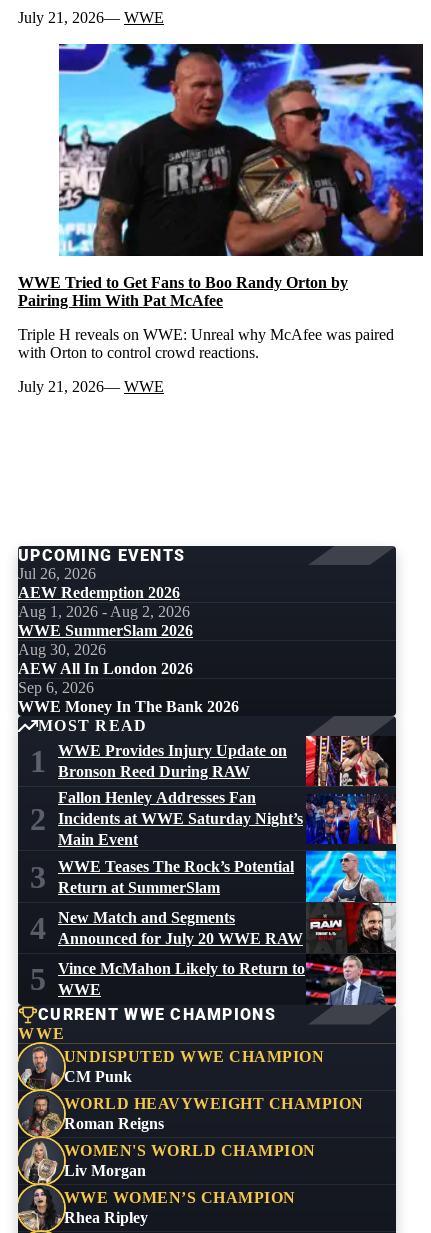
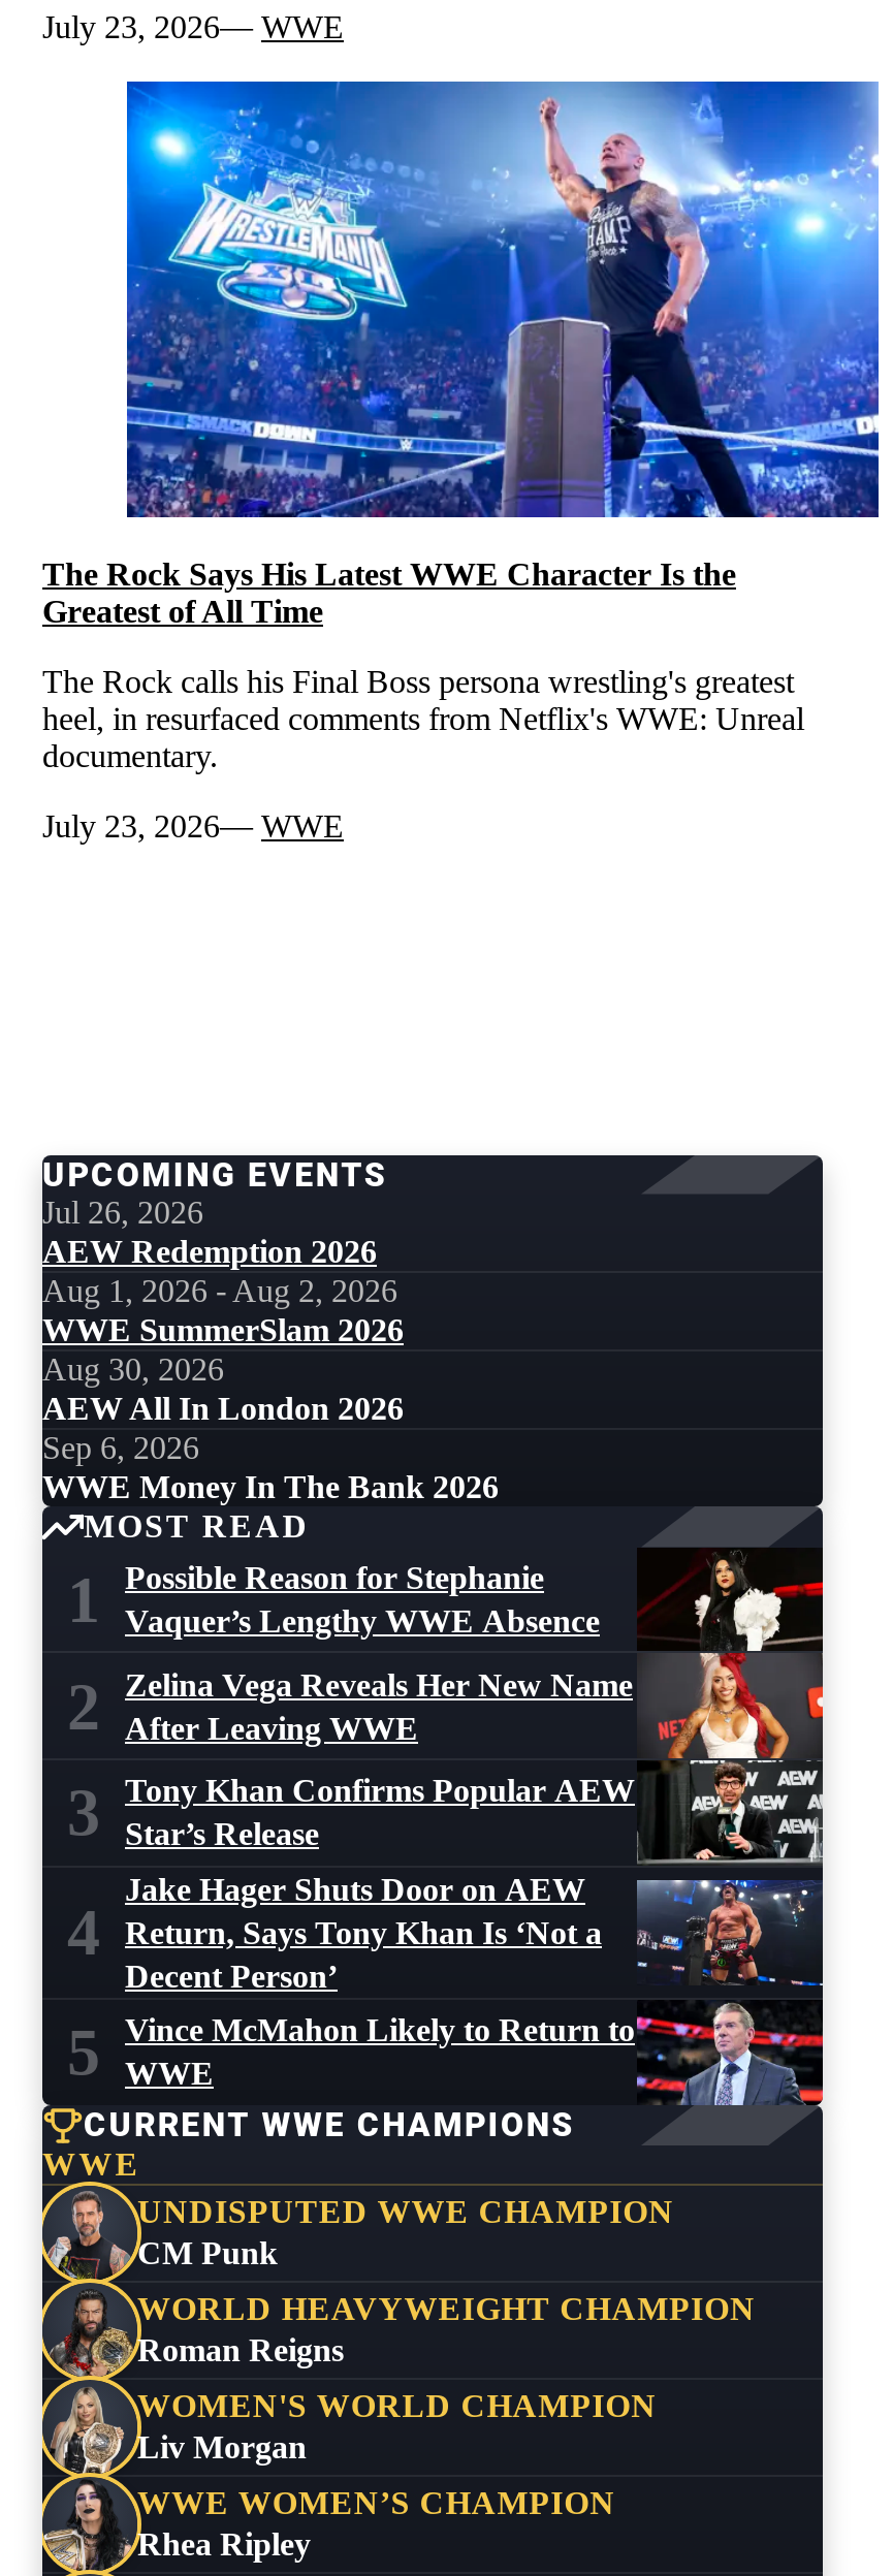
- July 21, 2026 WWE
+ July 23, 2026 WWE

- [image]
- WWE Tried to Get Fans to Boo Randy Orton by
- Pairing Him With Pat McAfee
+ [image]
+ The Rock Says His Latest WWE Character Is the
+ Greatest of All Time

- Triple H reveals on WWE: Unreal why McAfee was paired
- with Orton to control crowd reactions.
+ The Rock calls his Final Boss persona wrestling's greatest
+ heel, in resurfaced comments from Netflix's WWE: Unreal
+ documentary.

- July 21, 2026 WWE
+ July 23, 2026 WWE

- [image]
- Fallon Henley Addresses Fan
- Incidents at WWE Saturday Night’s
- Main Event
+ [image]
+ Zelina Vega Reveals Her New Name
+ After Leaving WWE

- WWE Provides Injury Update on
- Bronson Reed During RAW
+ Possible Reason for Stephanie
+ Vaquer’s Lengthy WWE Absence

- WWE Teases The Rock’s Potential
- Return at SummerSlam
+ Tony Khan Confirms Popular AEW
+ Star’s Release

- New Match and Segments
- Announced for July 20 WWE RAW
+ Jake Hager Shuts Door on AEW
+ Return, Says Tony Khan Is ‘Not a
+ Decent Person’
